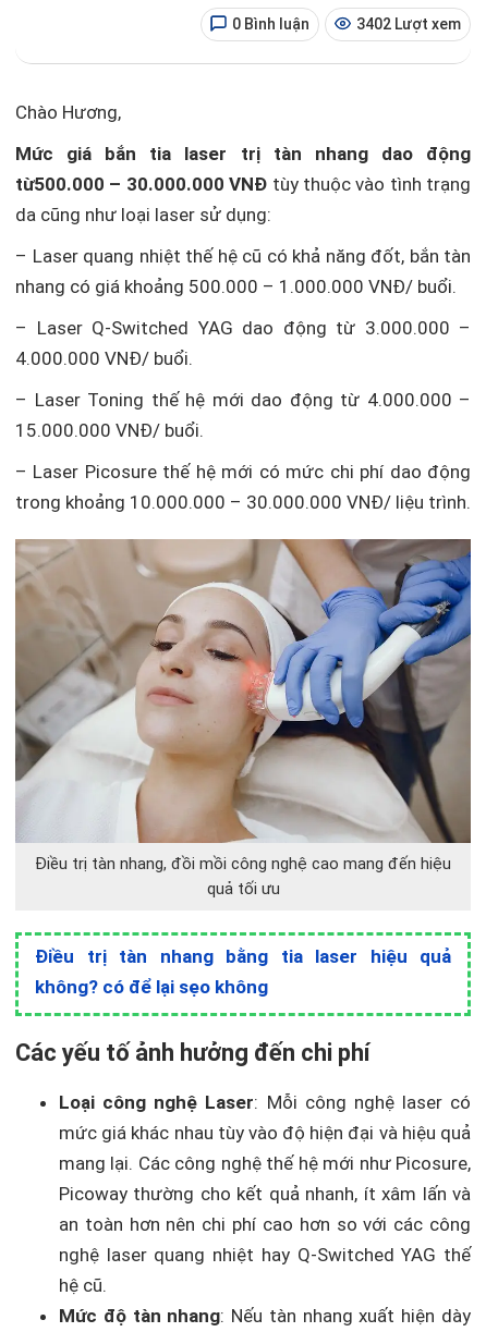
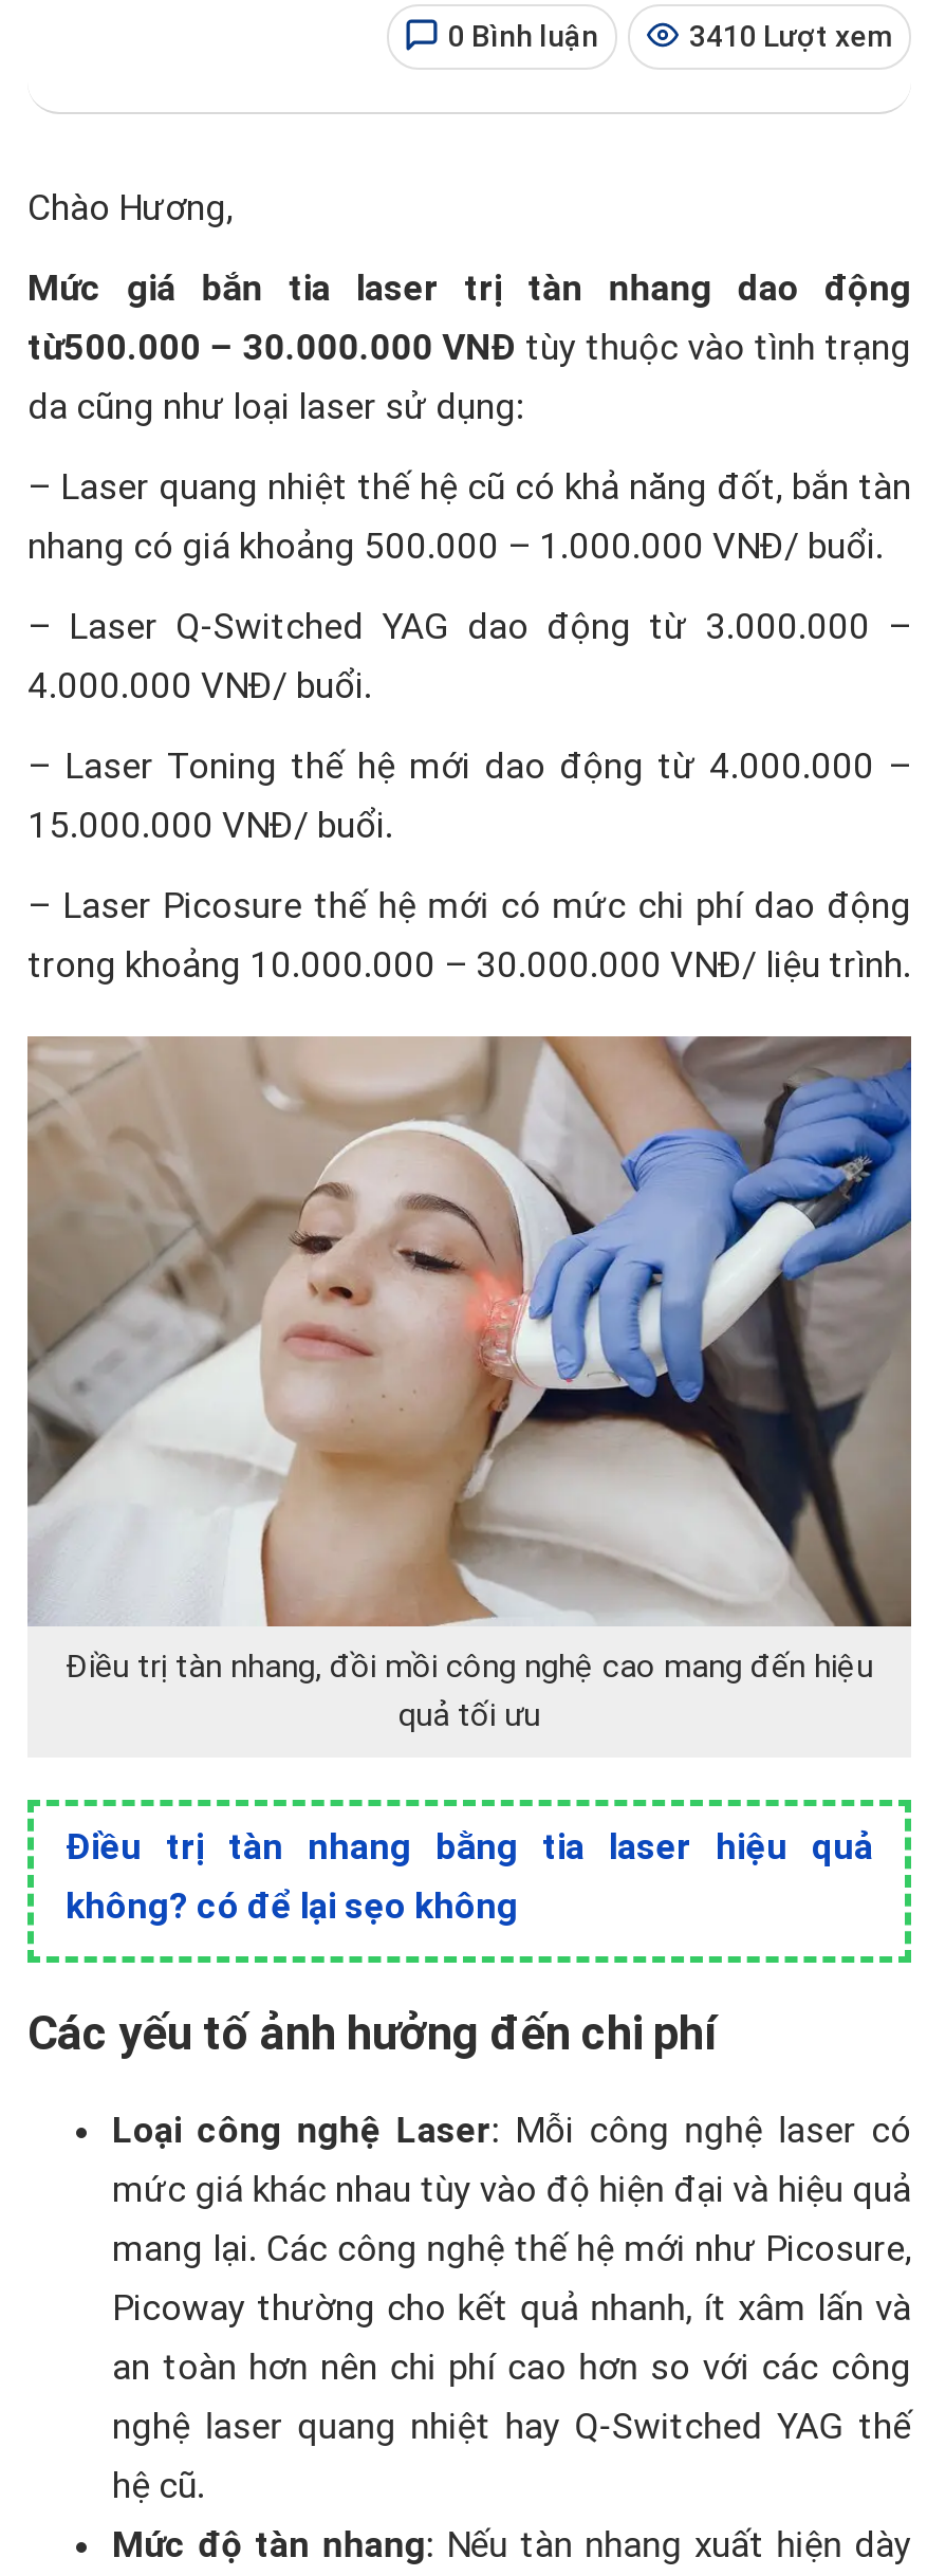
- 3402 Lượt xem
+ 3410 Lượt xem
